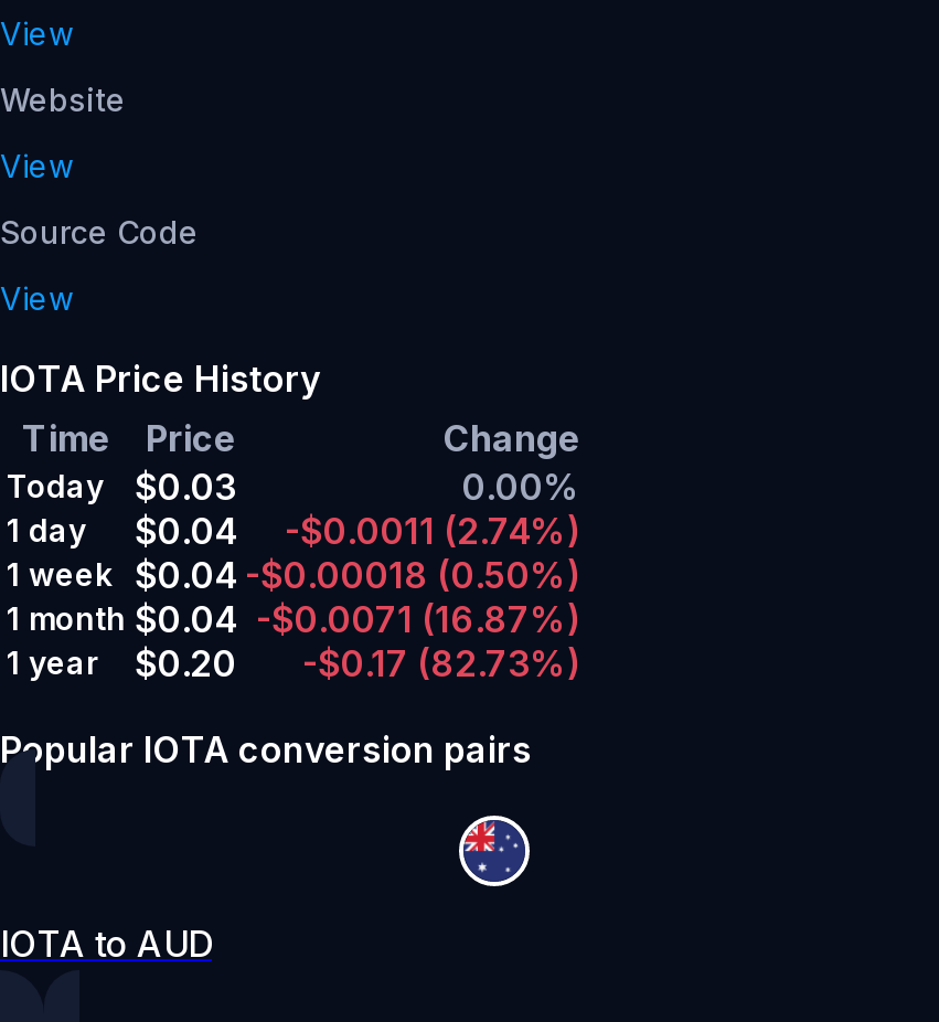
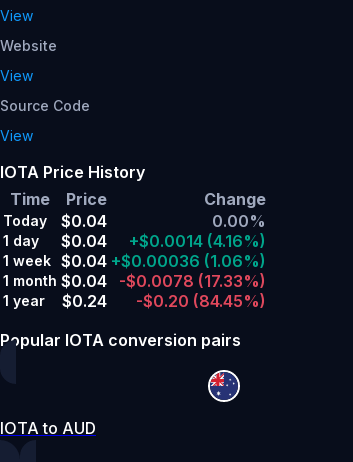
- Today $0.03
+ Today $0.04

- 1 day $0.04 -$0.0011 (2.74%)
+ 1 day $0.04 +$0.0014 (4.16%)

- 1 week $0.04 -$0.00018 (0.50%)
+ 1 week $0.04 +$0.00036 (1.06%)

- 1 month $0.04 -$0.0071 (16.87%)
+ 1 month $0.04 -$0.0078 (17.33%)

- $0.20
+ $0.24

- -$0.17 (82.73%)
+ -$0.20 (84.45%)
